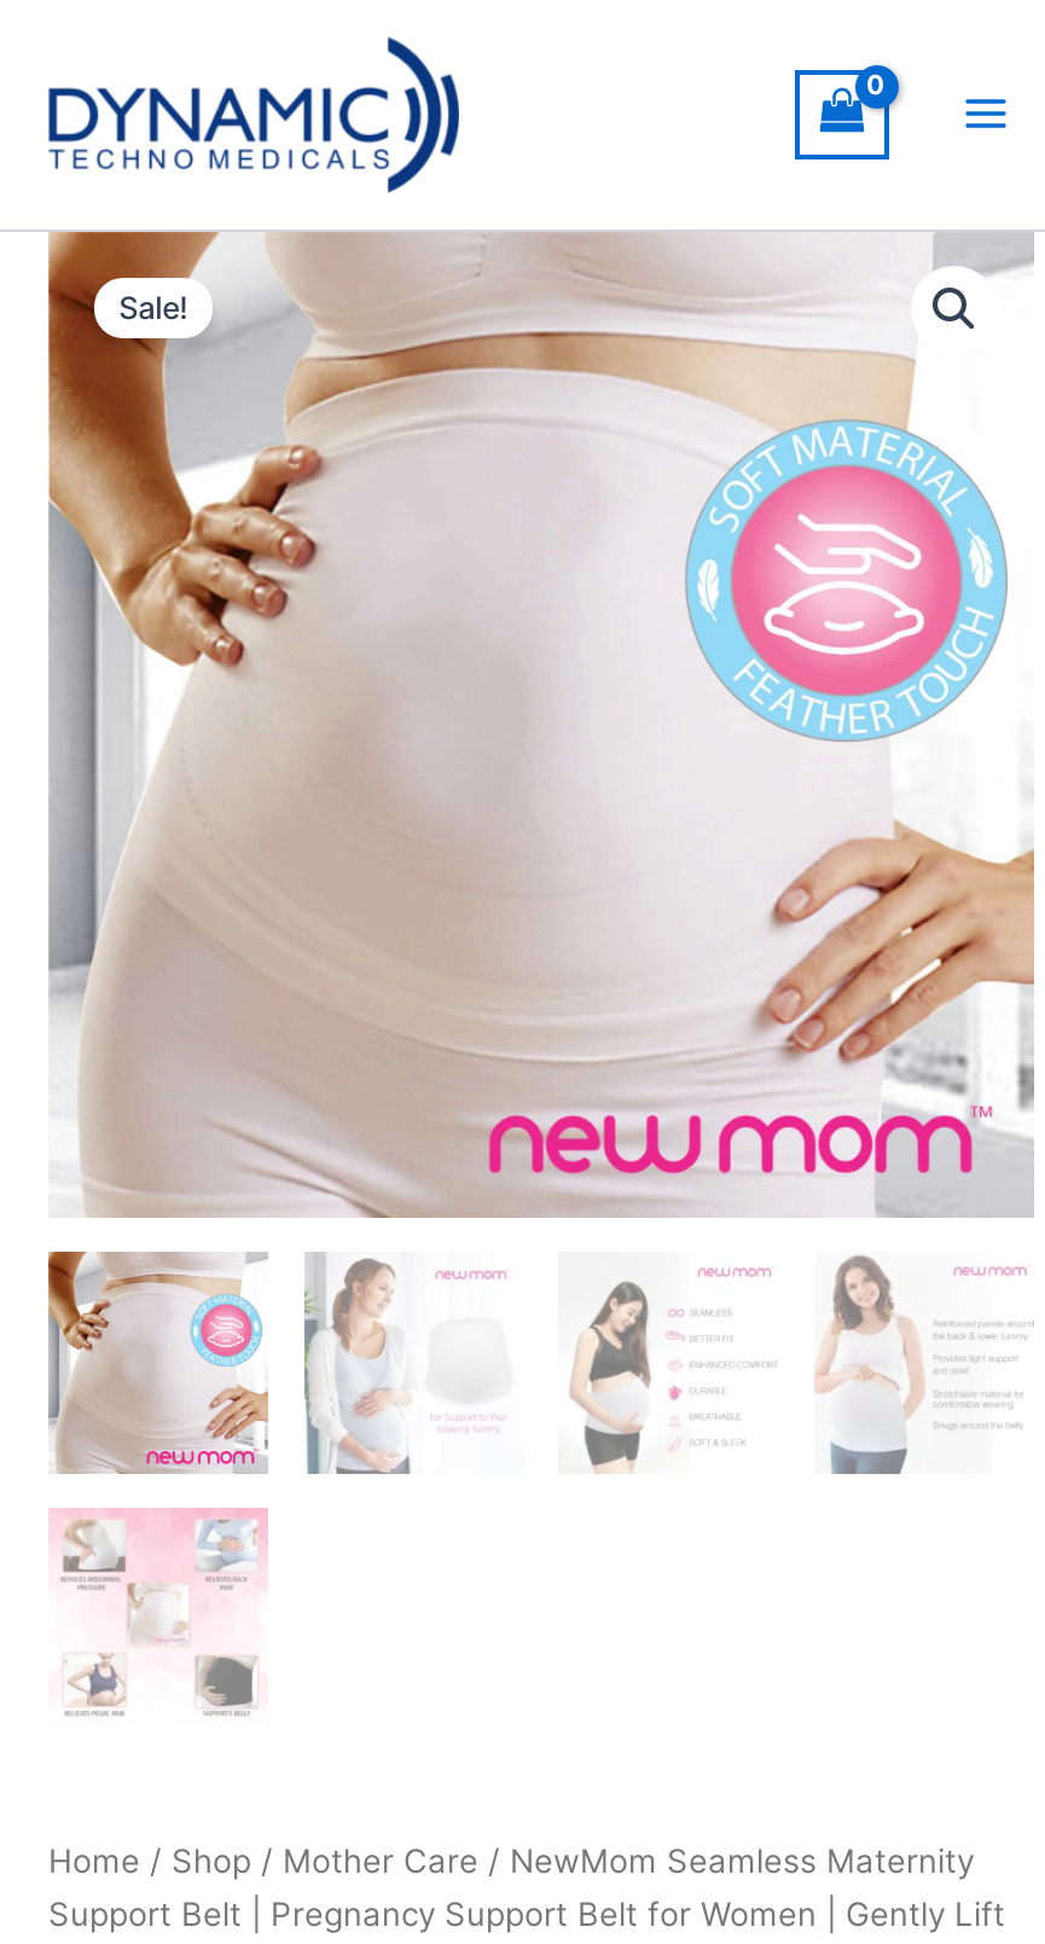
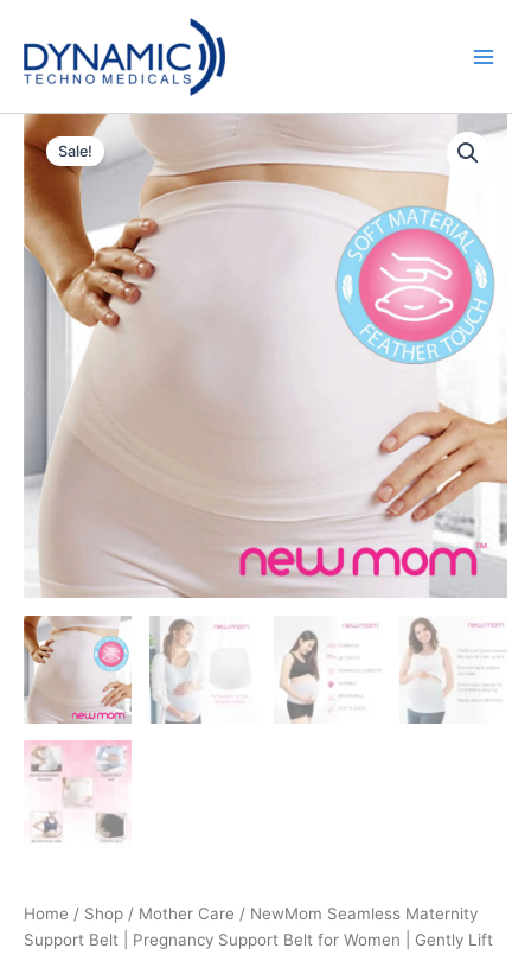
- [image]
